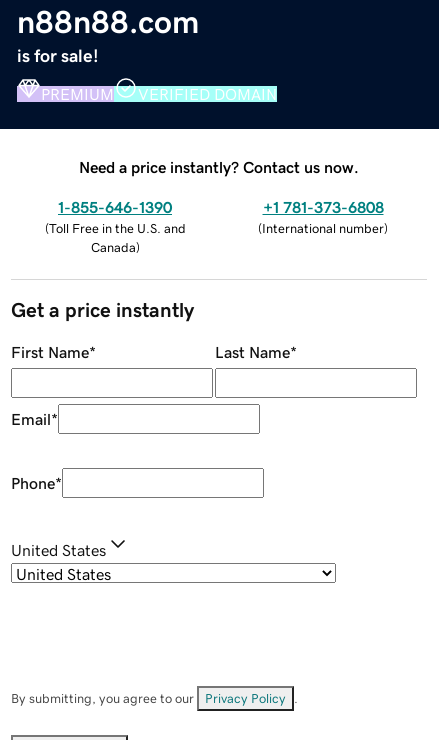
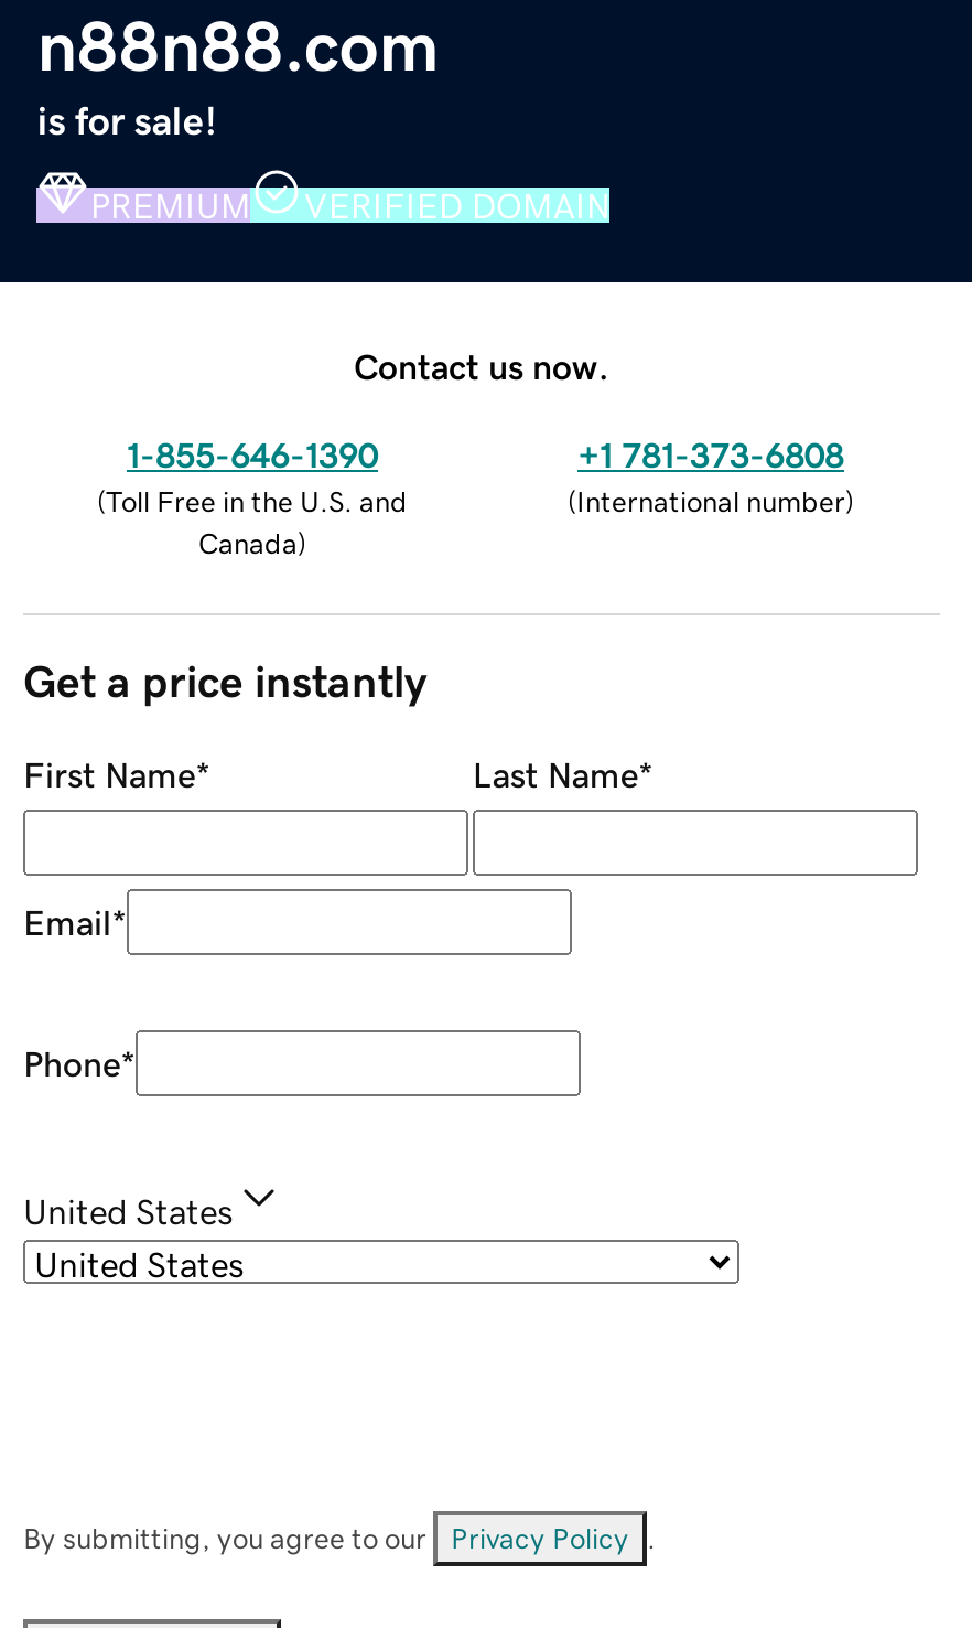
- Need a price instantly? Contact us now.
+ Contact us now.
